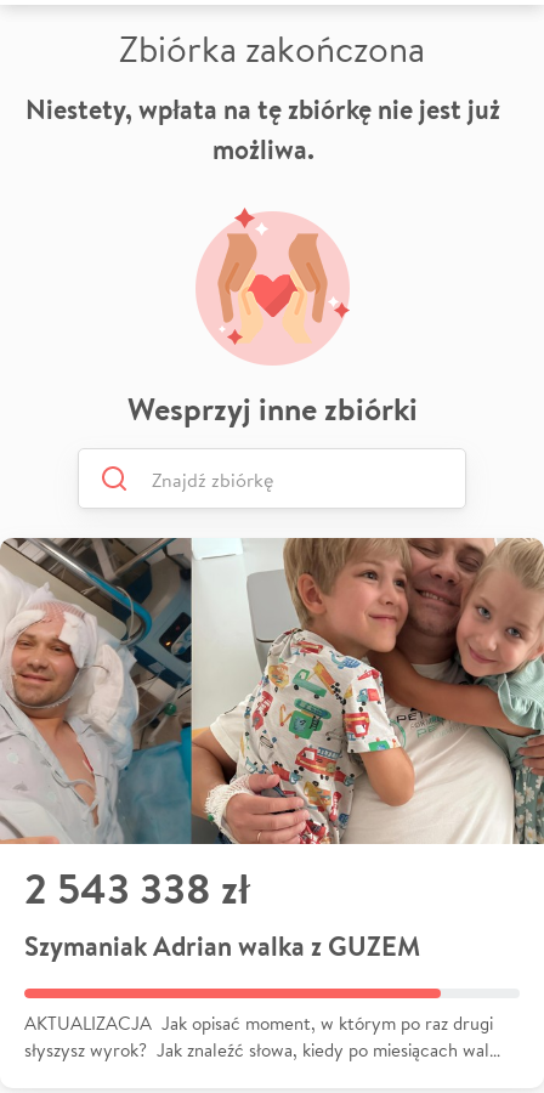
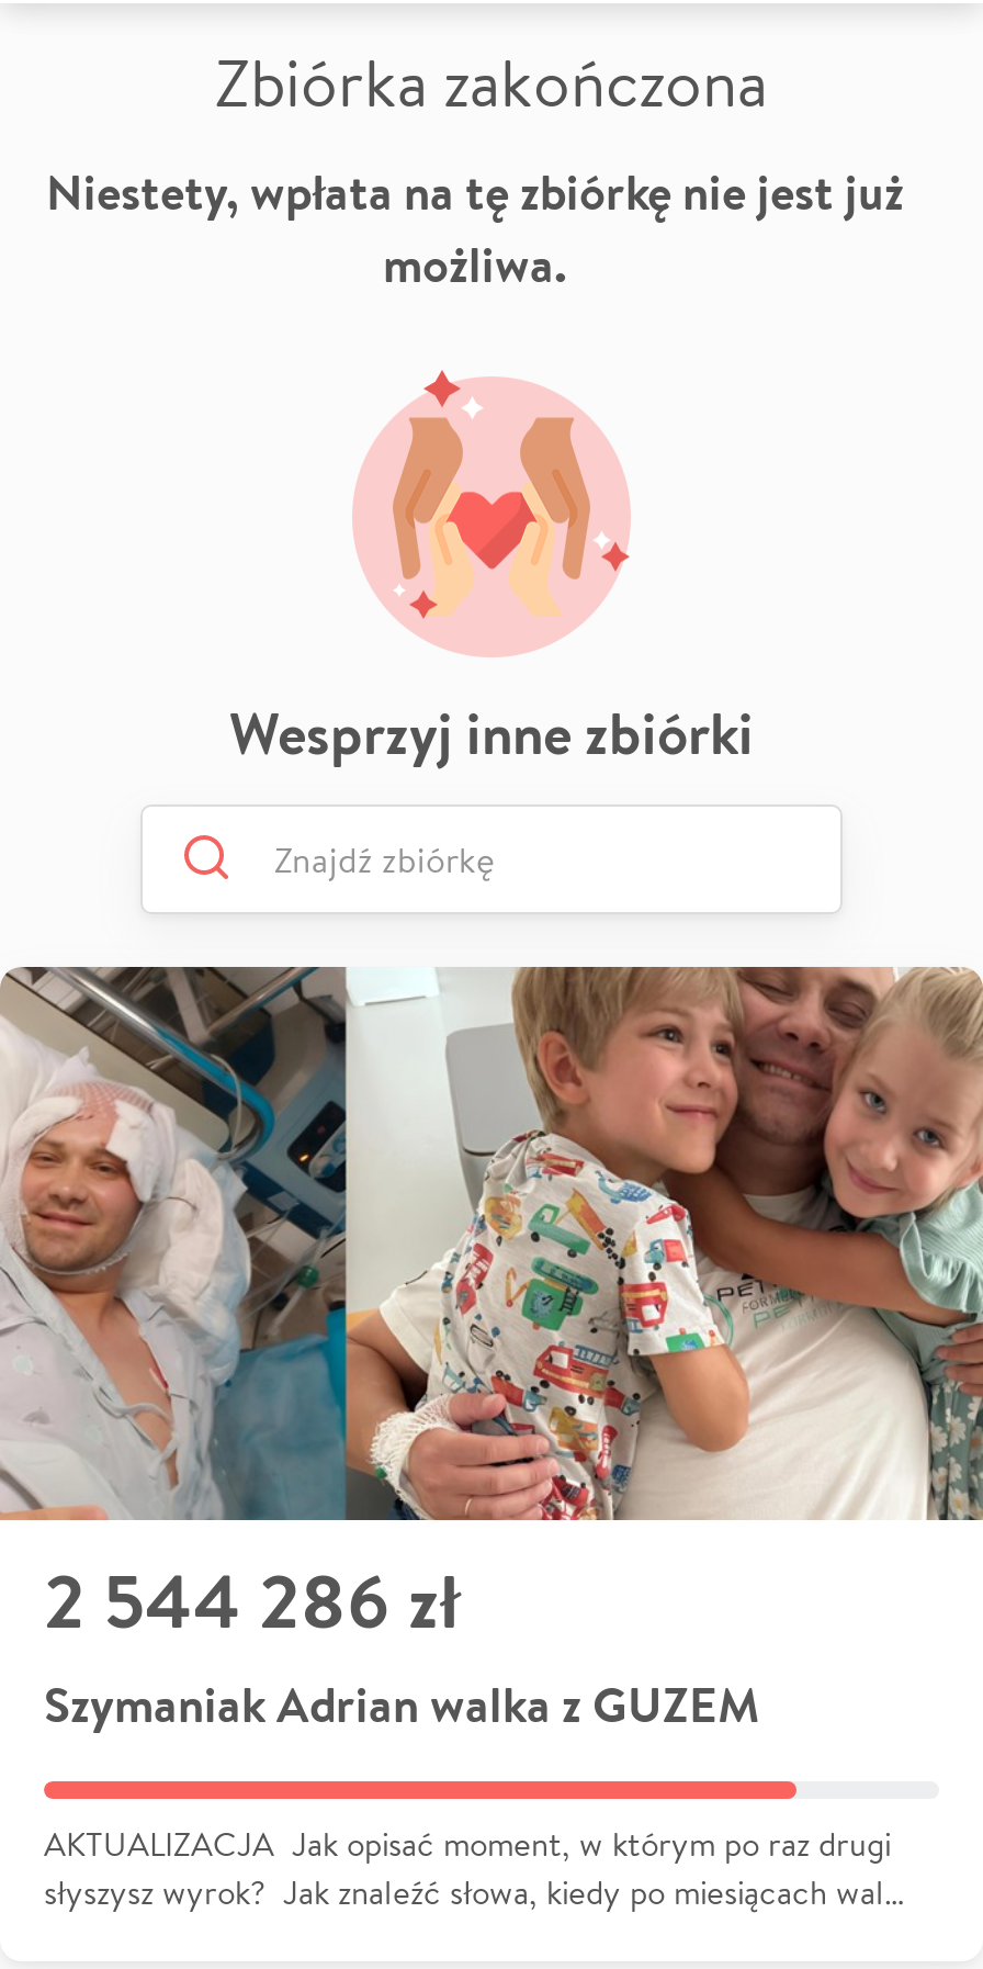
- 2 543 338 zł
+ 2 544 286 zł
